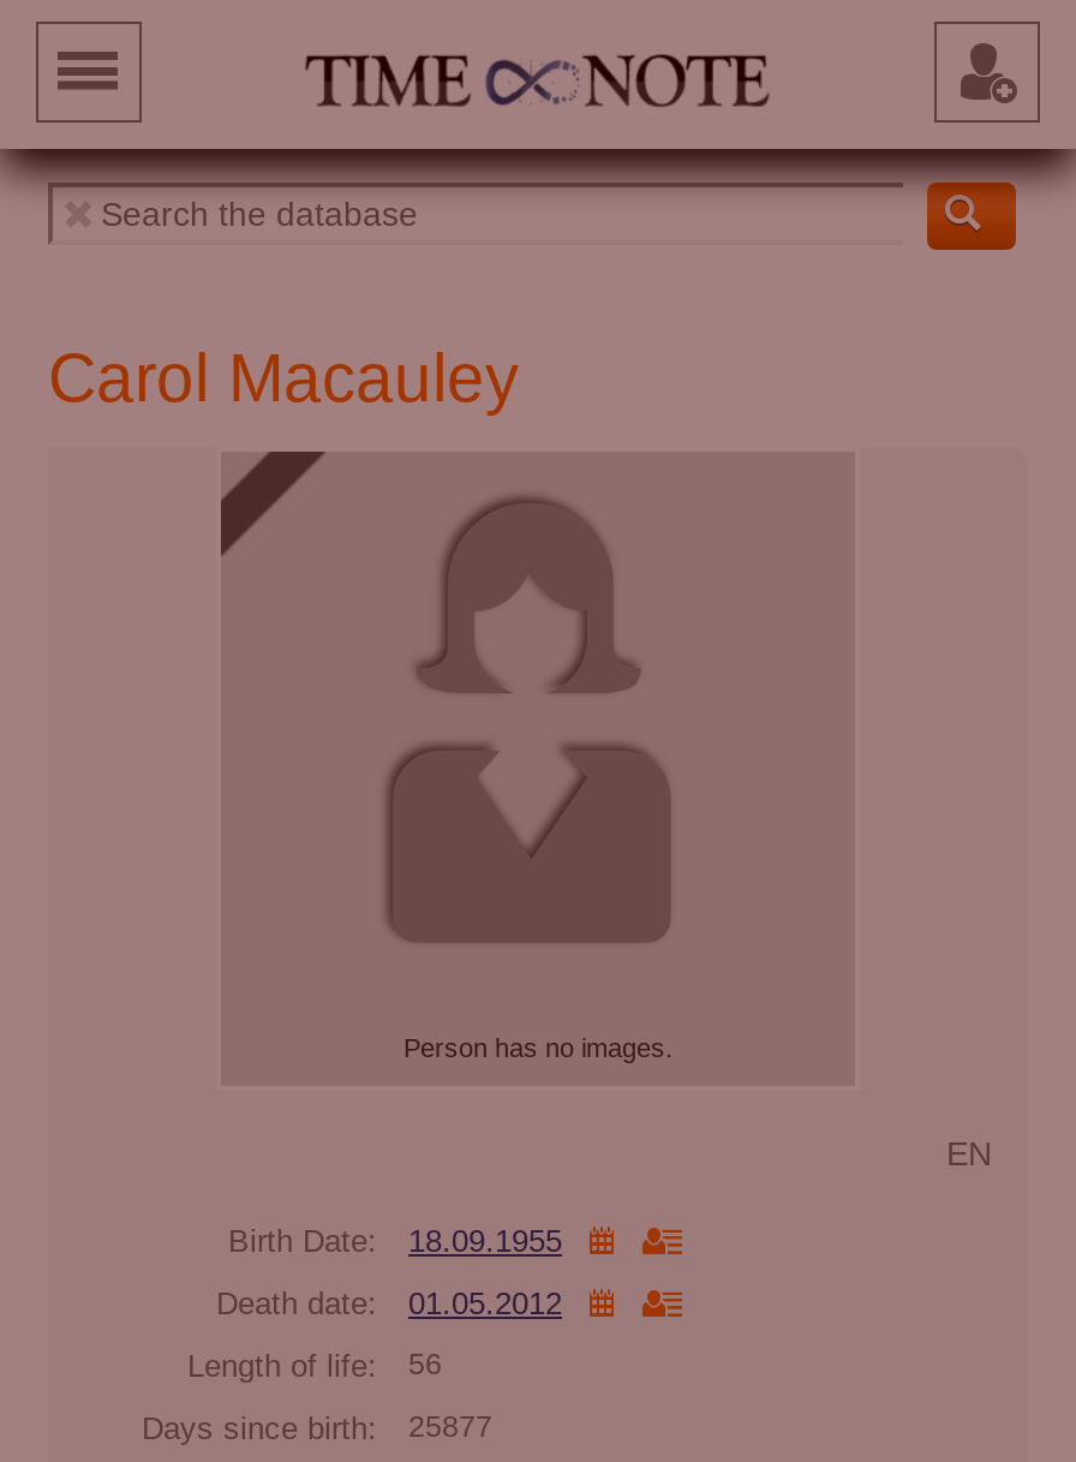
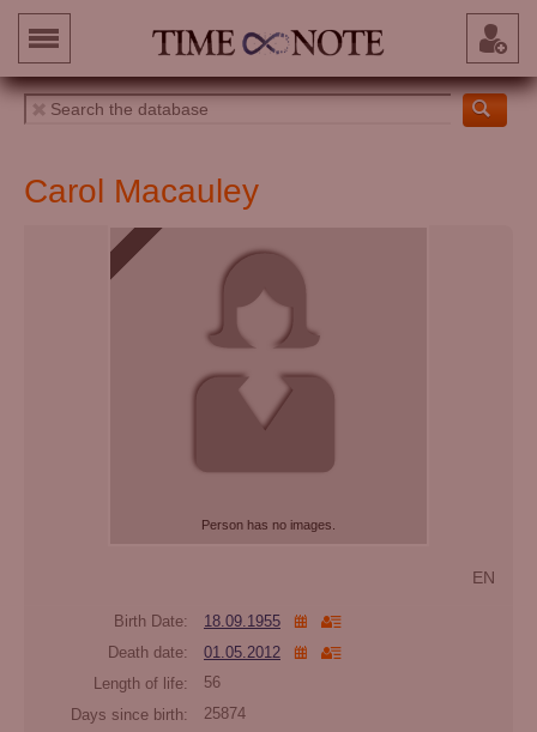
- Days since birth: 25877
+ Days since birth: 25874
